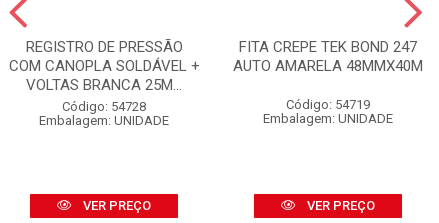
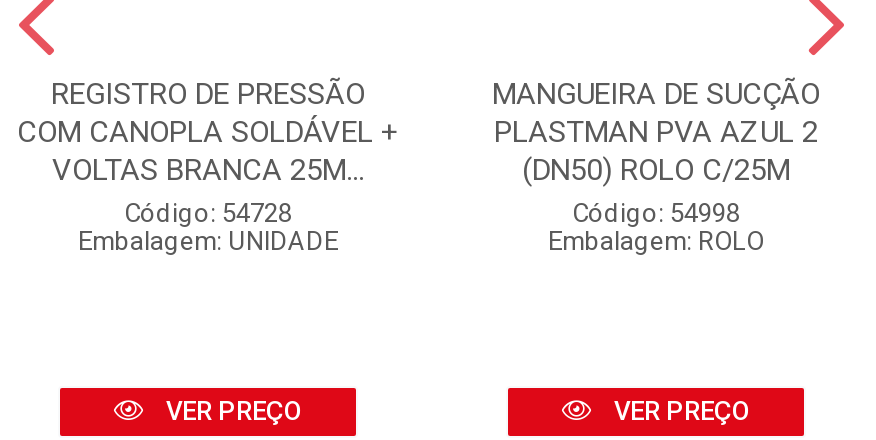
- FITA CREPE TEK BOND 247
- AUTO AMARELA 48MMX40M
- Código: 54719
- Embalagem: UNIDADE
+ MANGUEIRA DE SUCÇÃO
+ PLASTMAN PVA AZUL 2
+ (DN50) ROLO C/25M
+ Código: 54998
+ Embalagem: ROLO
